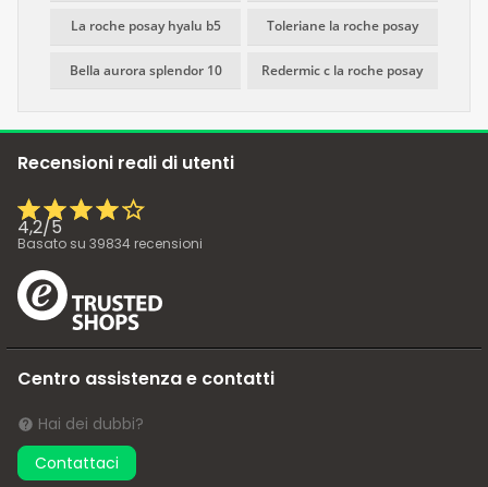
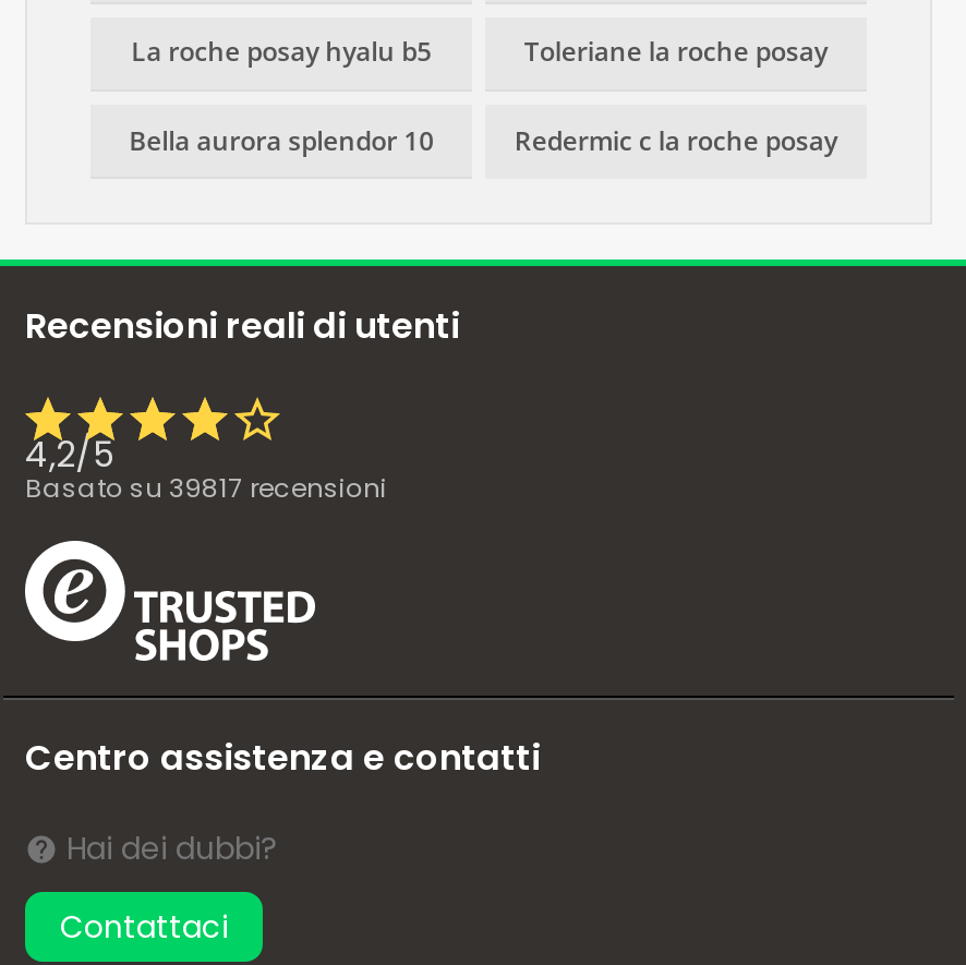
- Basato su 39834 recensioni
+ Basato su 39817 recensioni
